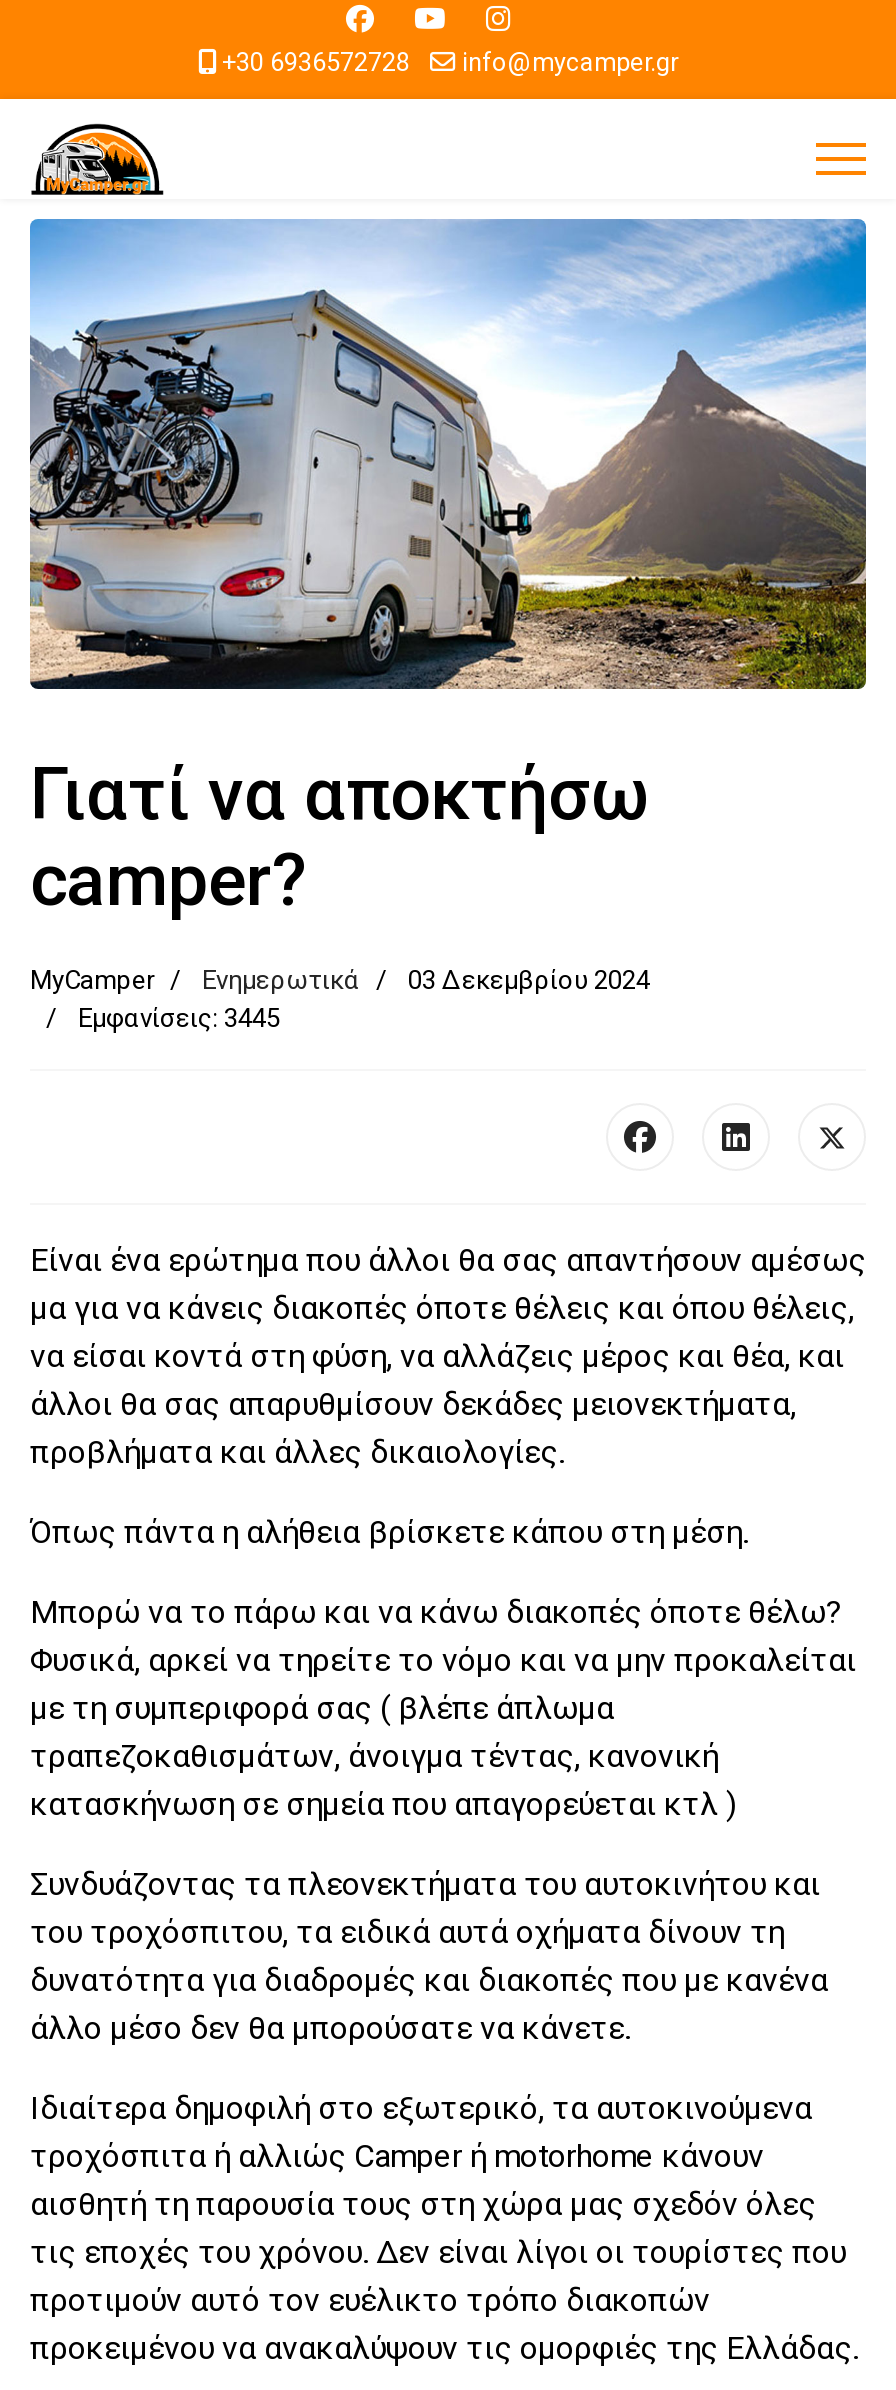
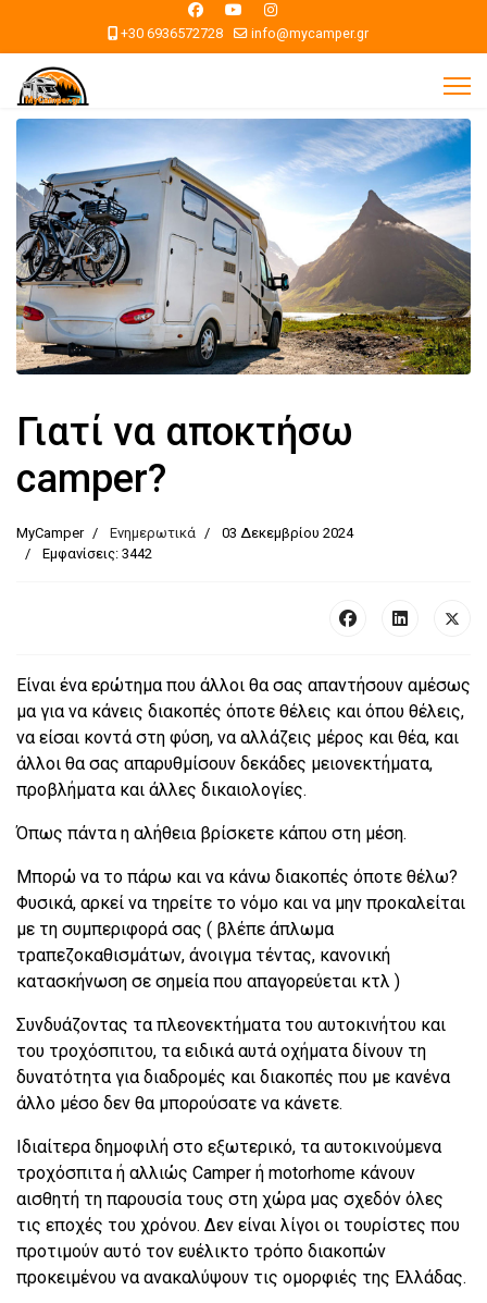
- Εμφανίσεις: 3445
+ Εμφανίσεις: 3442
